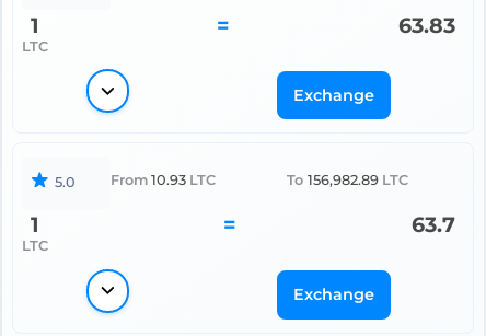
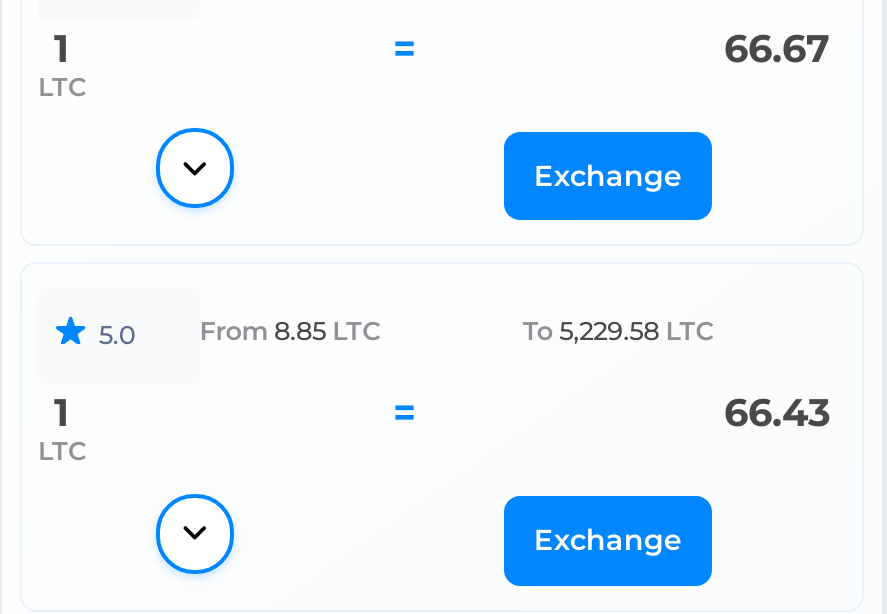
- 63.83
+ 66.67

- From 10.93 LTC
+ From 8.85 LTC

- To 156,982.89 LTC
+ To 5,229.58 LTC

- 63.7
+ 66.43
